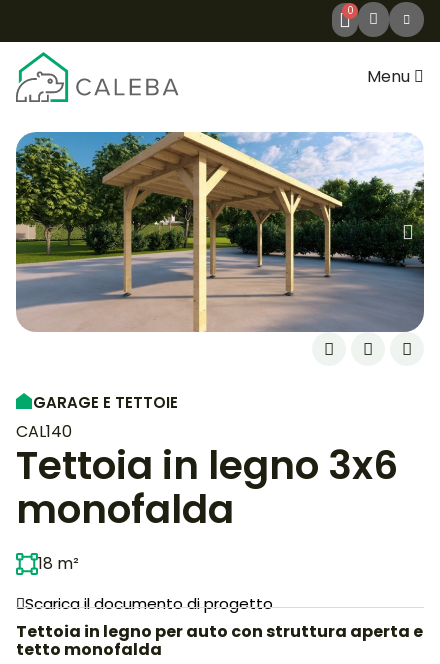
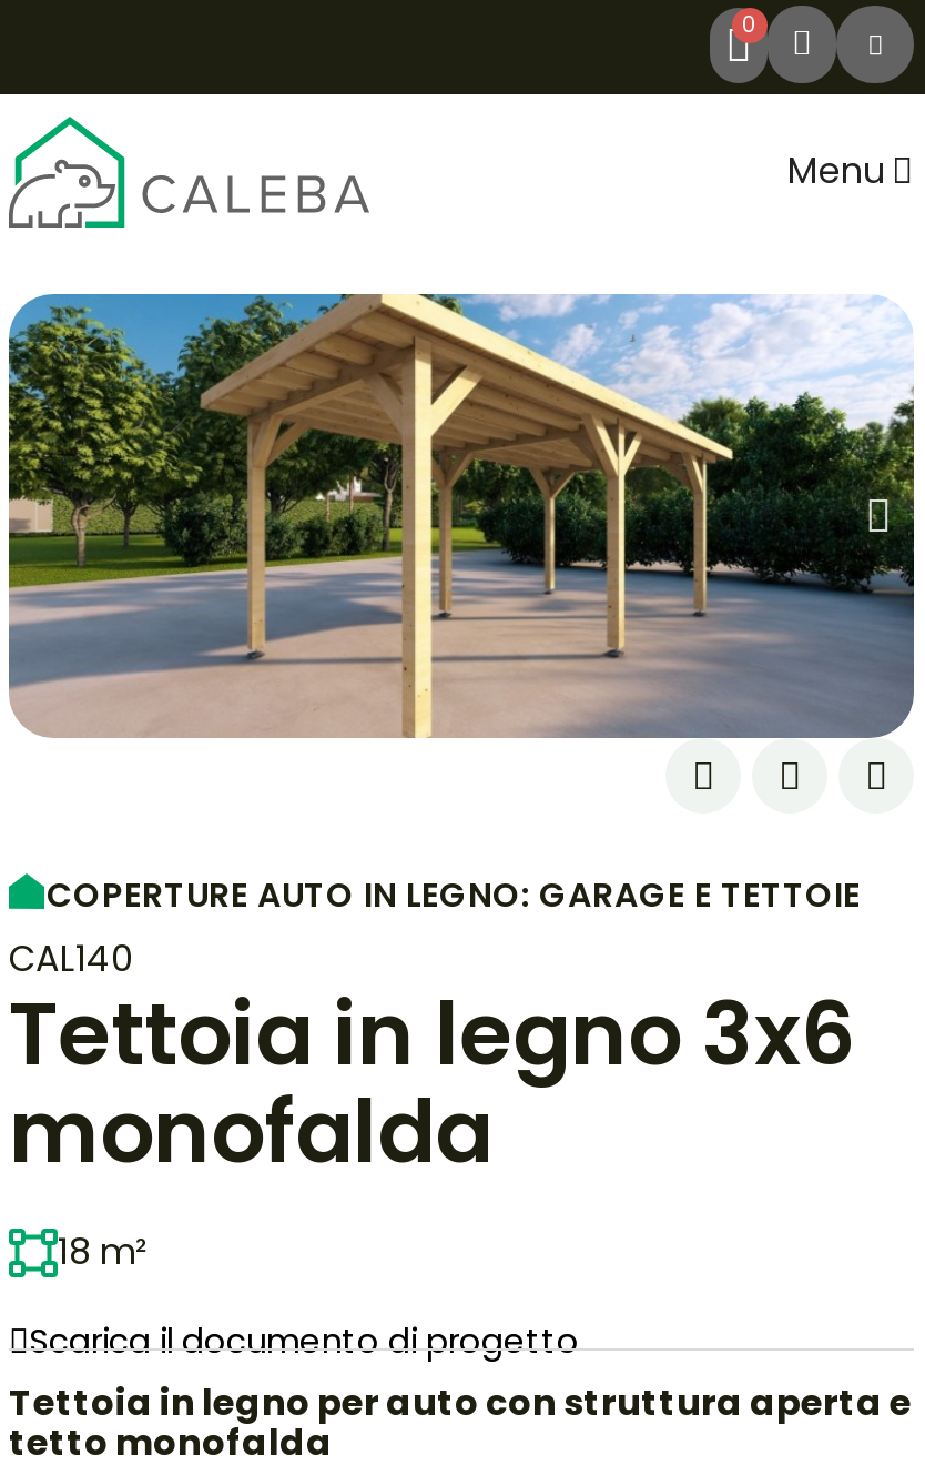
- GARAGE E TETTOIE
+ COPERTURE AUTO IN LEGNO: GARAGE E TETTOIE
